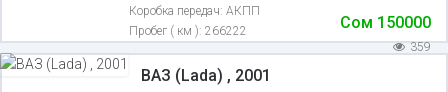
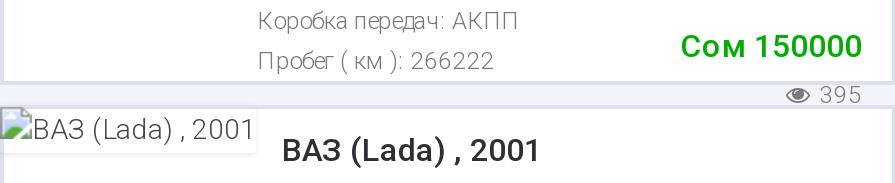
- 359
+ 395
